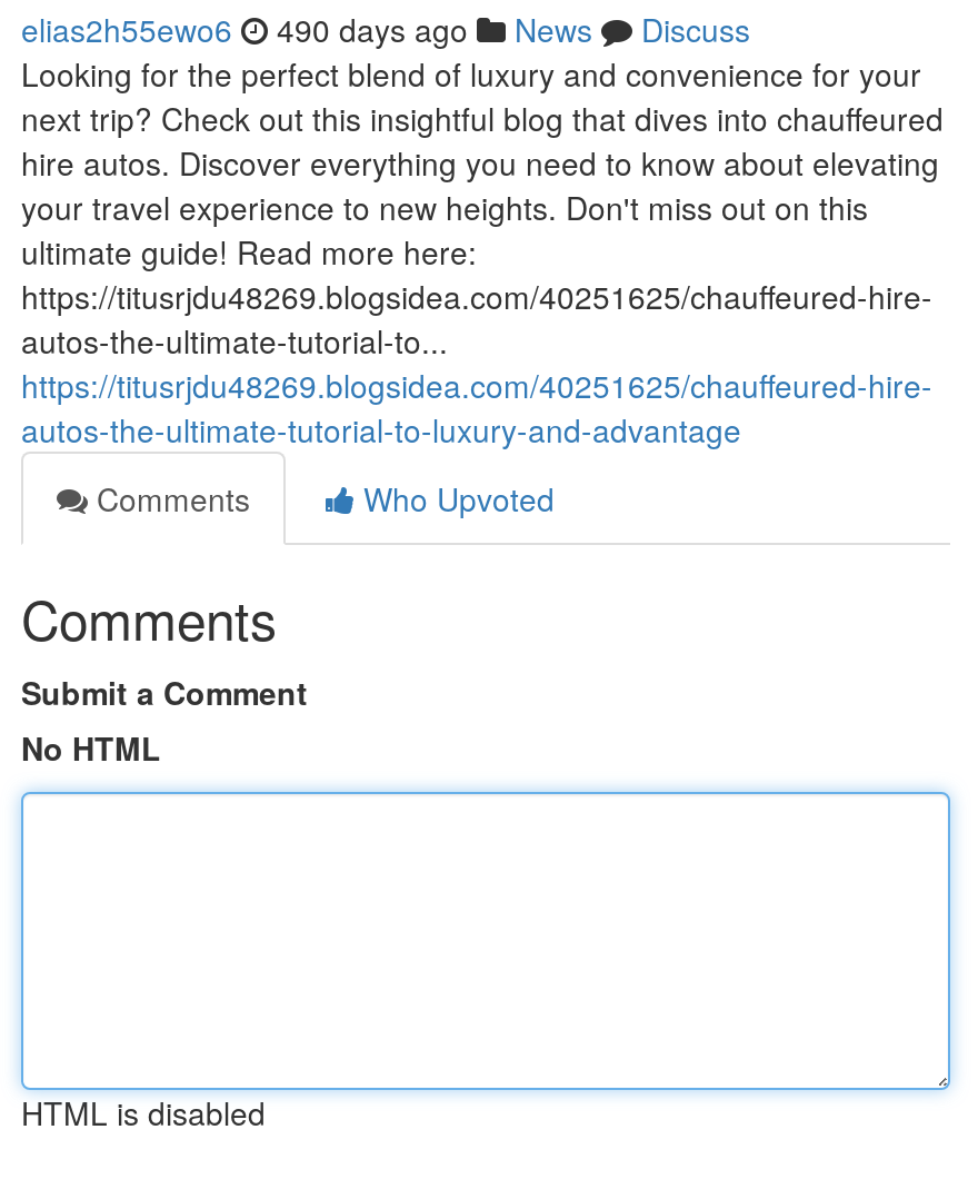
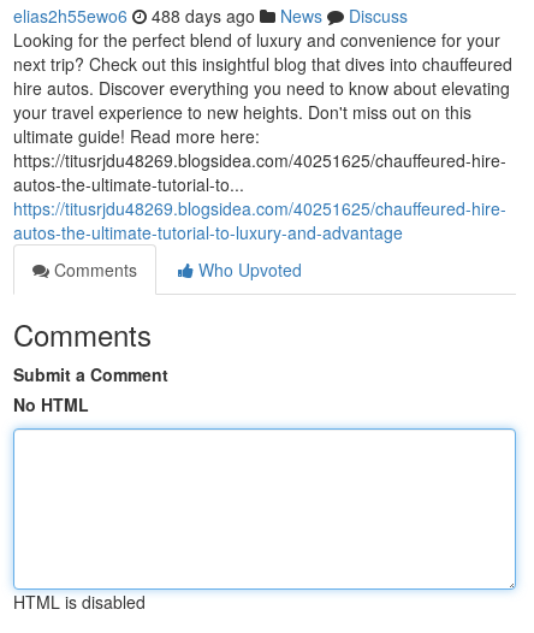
- elias2h55ewo6 490 days ago News Discuss
+ elias2h55ewo6 488 days ago News Discuss
